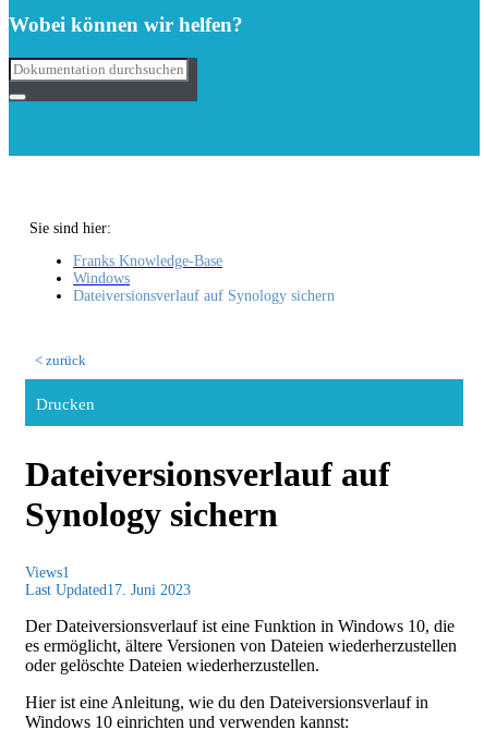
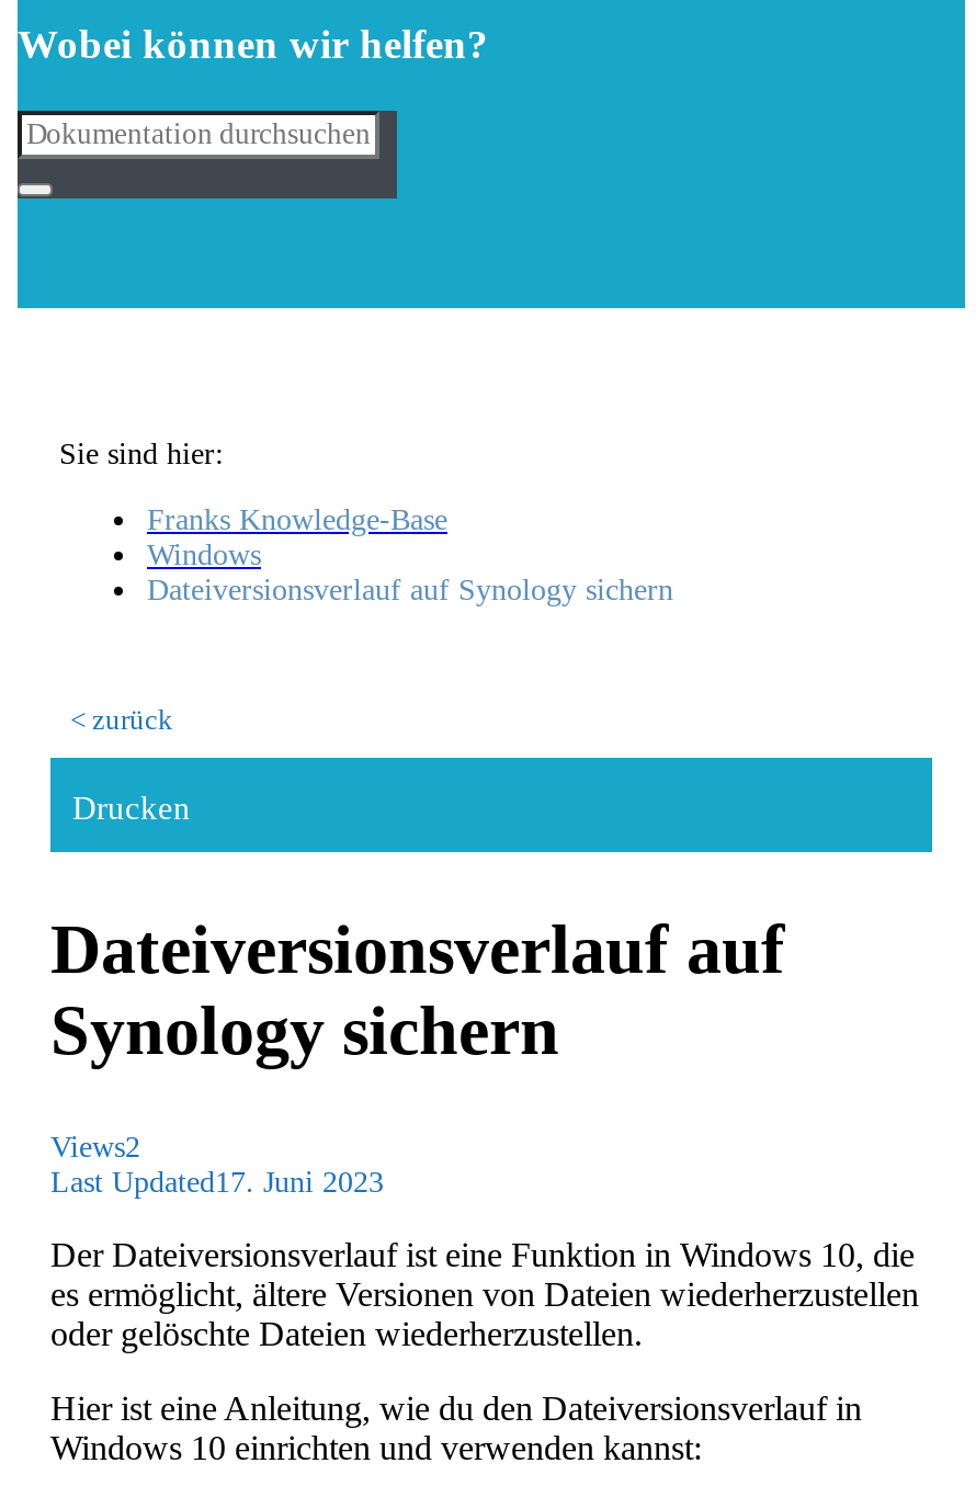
- Views1
+ Views2
